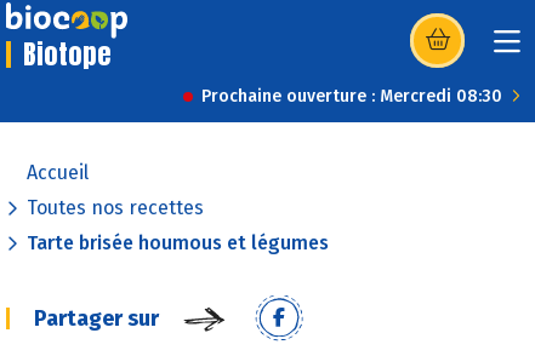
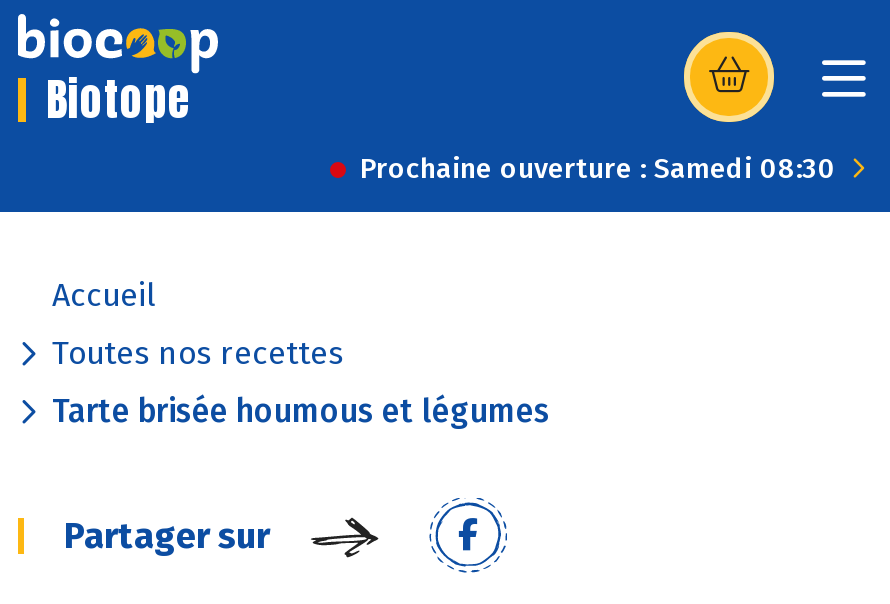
- Prochaine ouverture : Mercredi 08:30
+ Prochaine ouverture : Samedi 08:30
